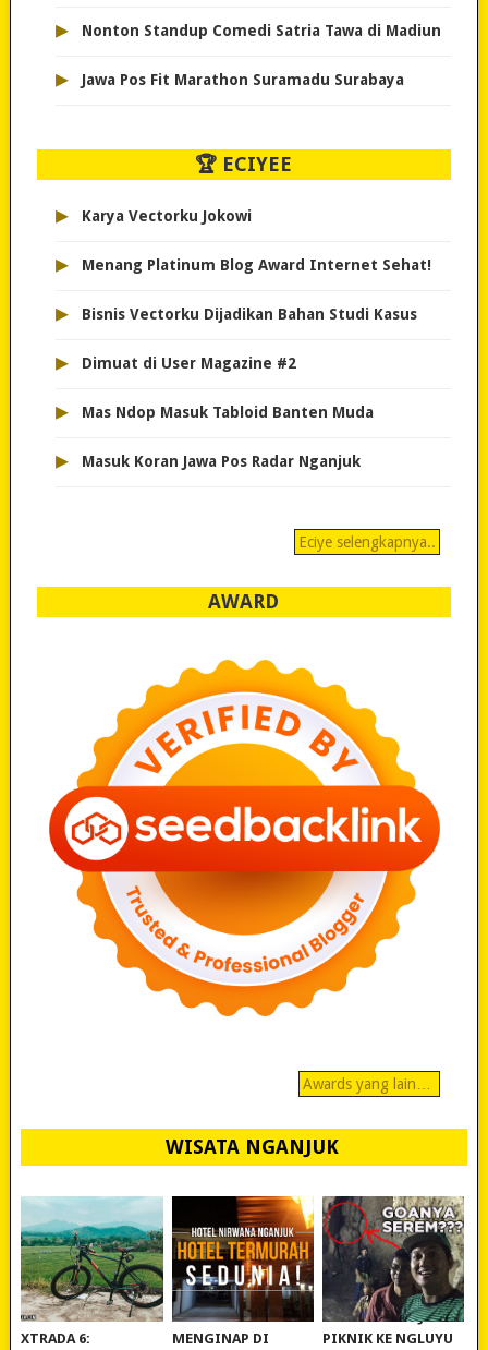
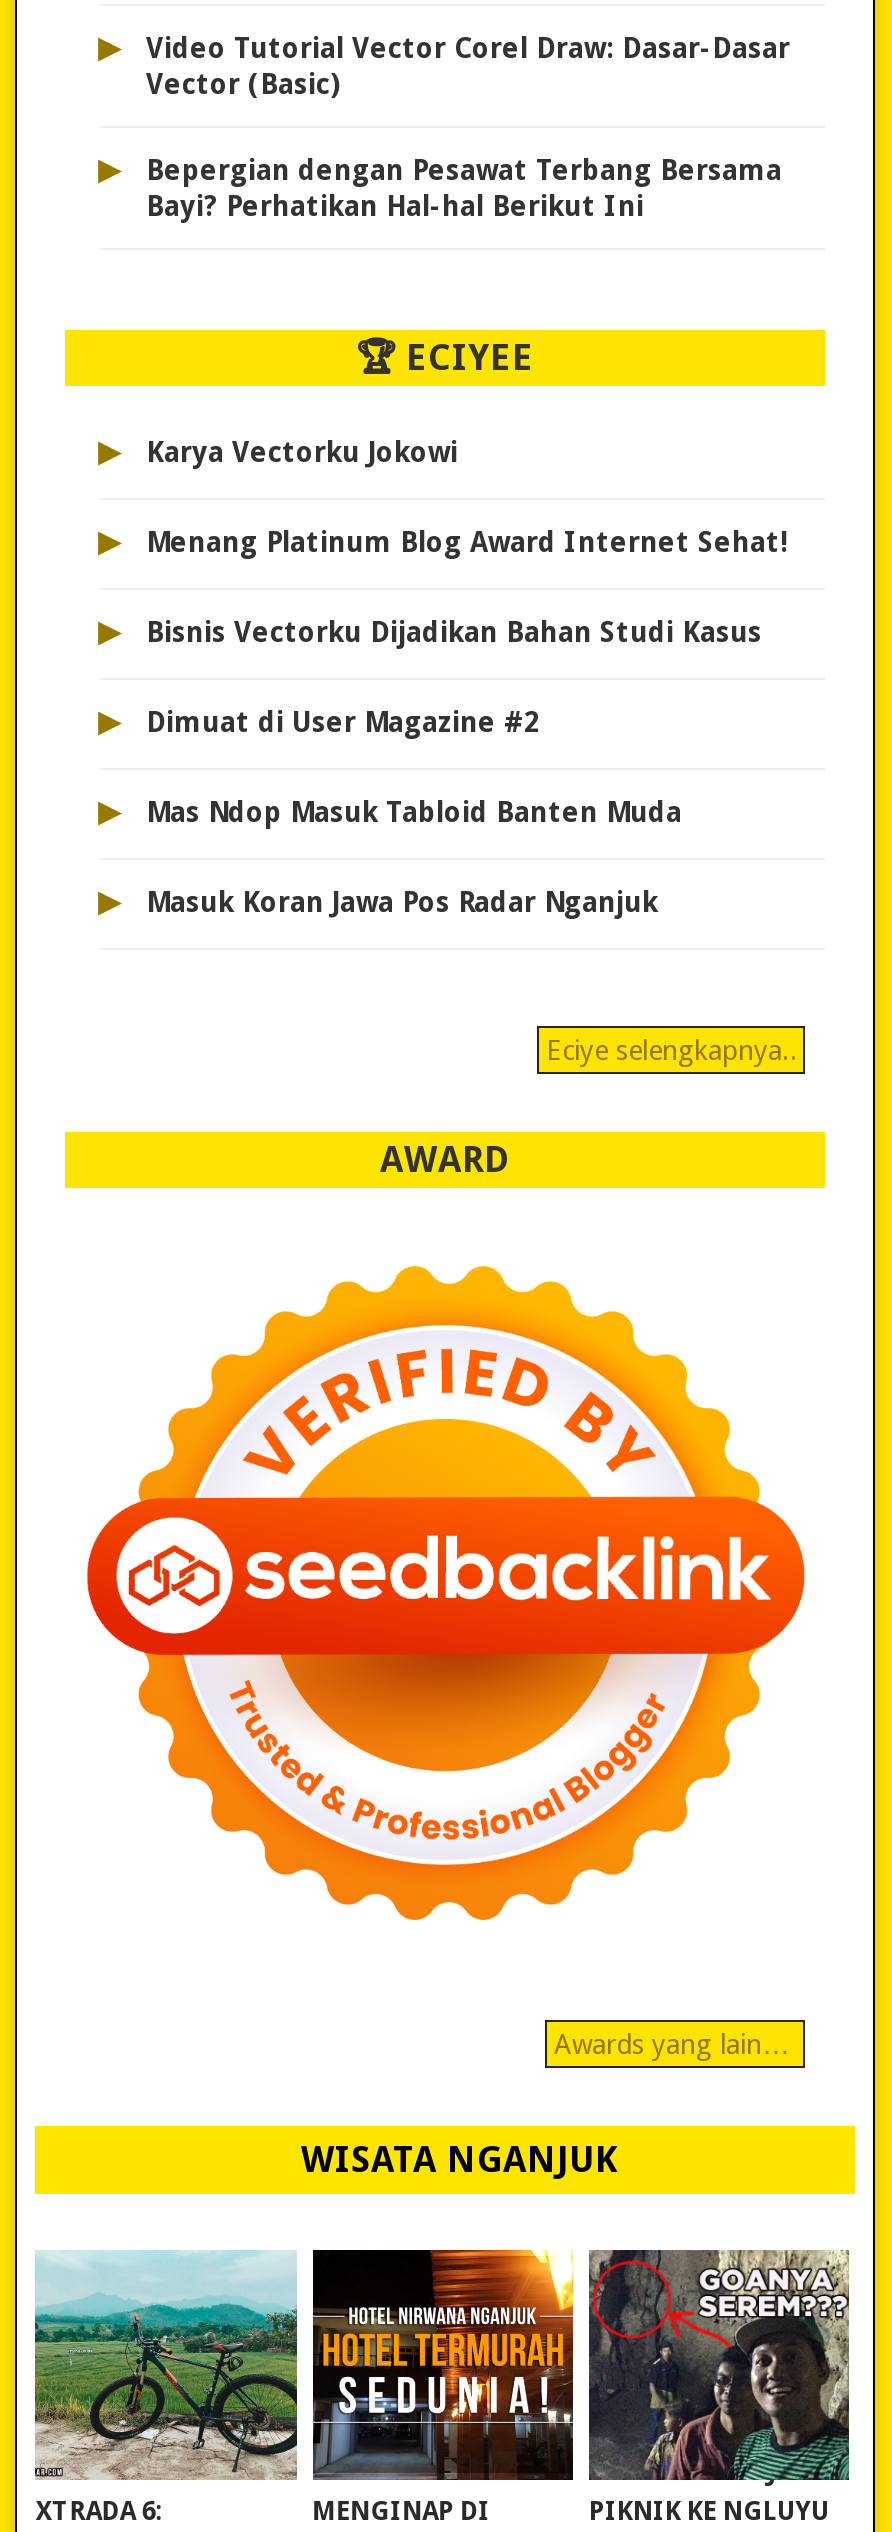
- Nonton Standup Comedi Satria Tawa di Madiun
+ Video Tutorial Vector Corel Draw: Dasar-Dasar
+ Vector (Basic)

- Jawa Pos Fit Marathon Suramadu Surabaya
+ Bepergian dengan Pesawat Terbang Bersama
+ Bayi? Perhatikan Hal-hal Berikut Ini
